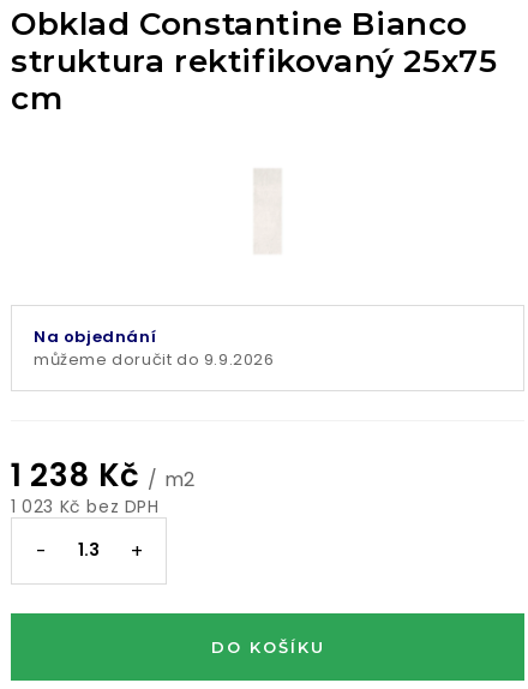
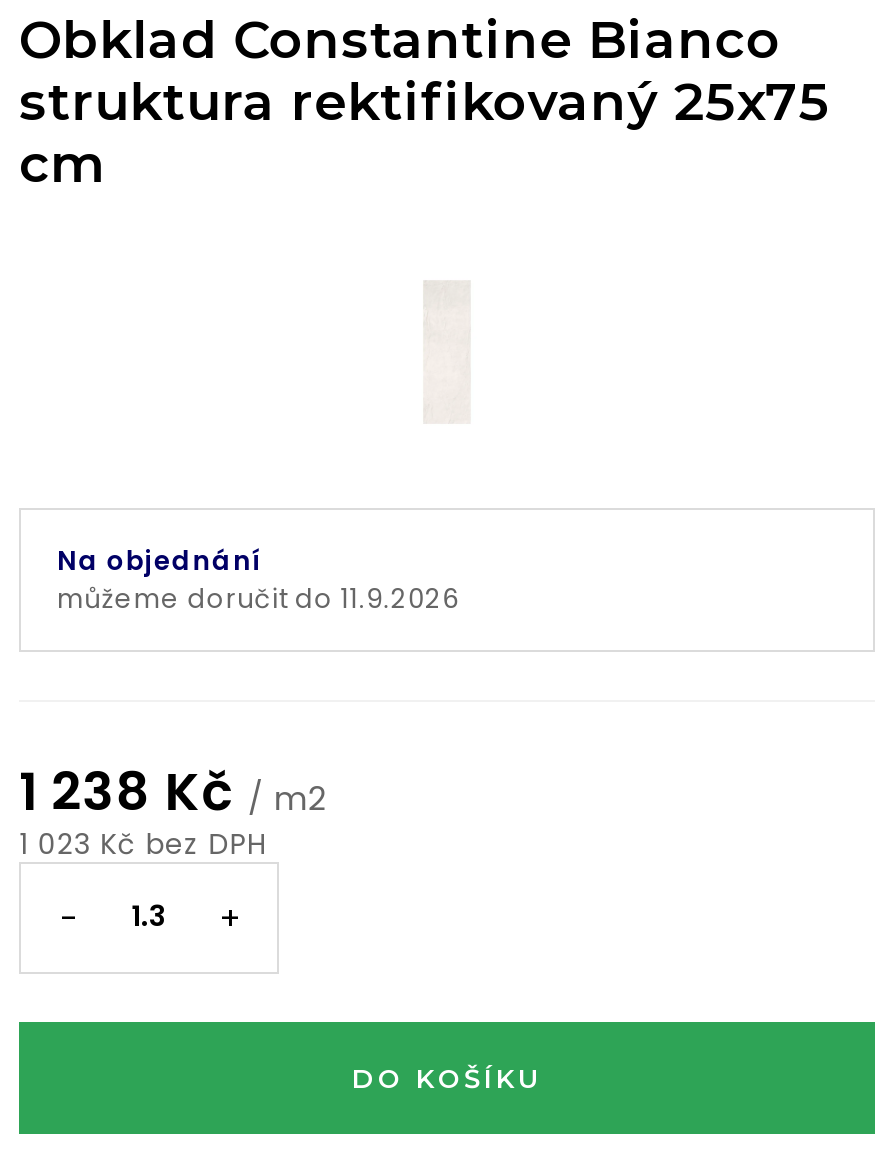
- 9.9.2026
+ 11.9.2026
